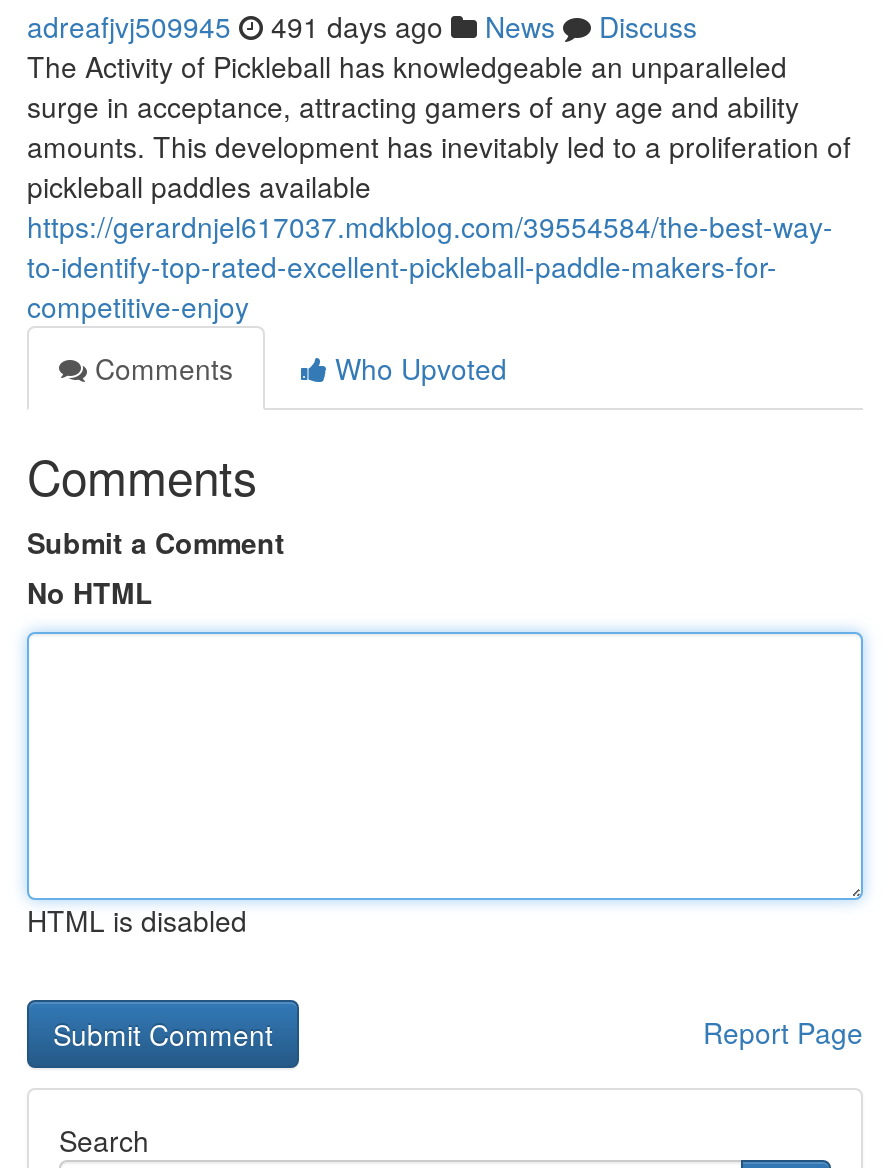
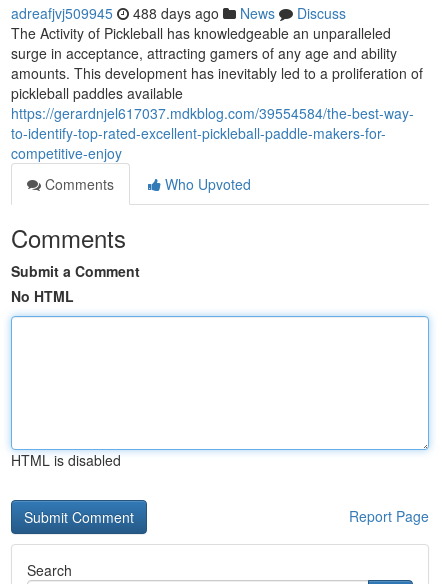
- adreafjvj509945 491 days ago News Discuss
+ adreafjvj509945 488 days ago News Discuss
